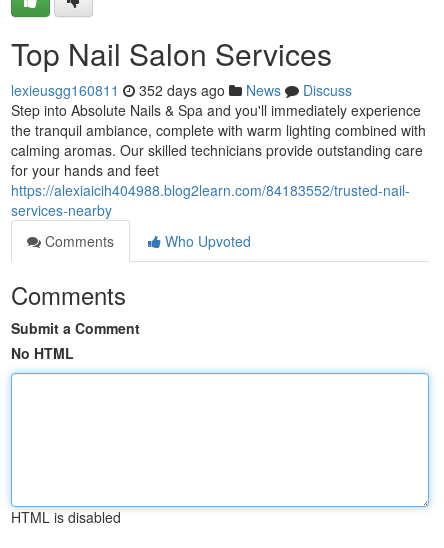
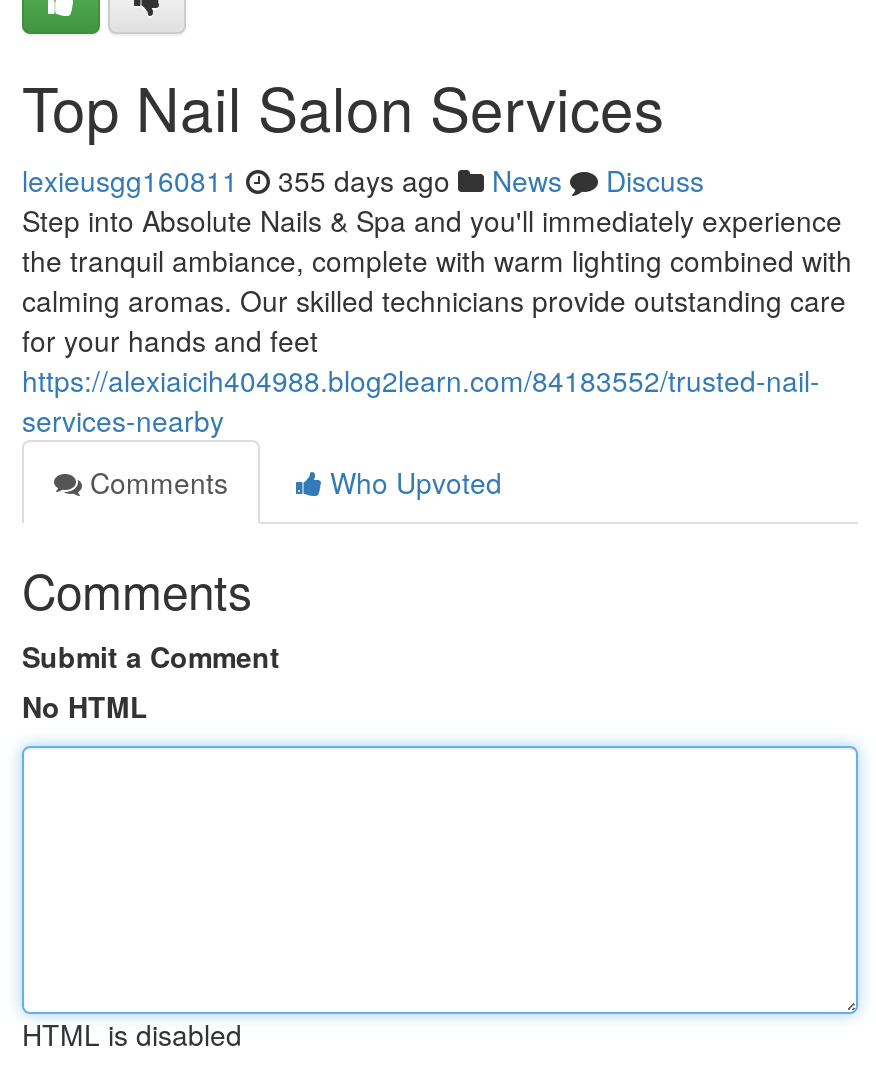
- lexieusgg160811 352 days ago News Discuss
+ lexieusgg160811 355 days ago News Discuss
